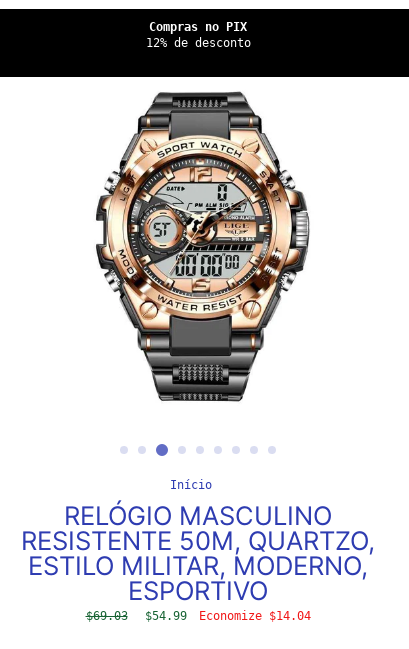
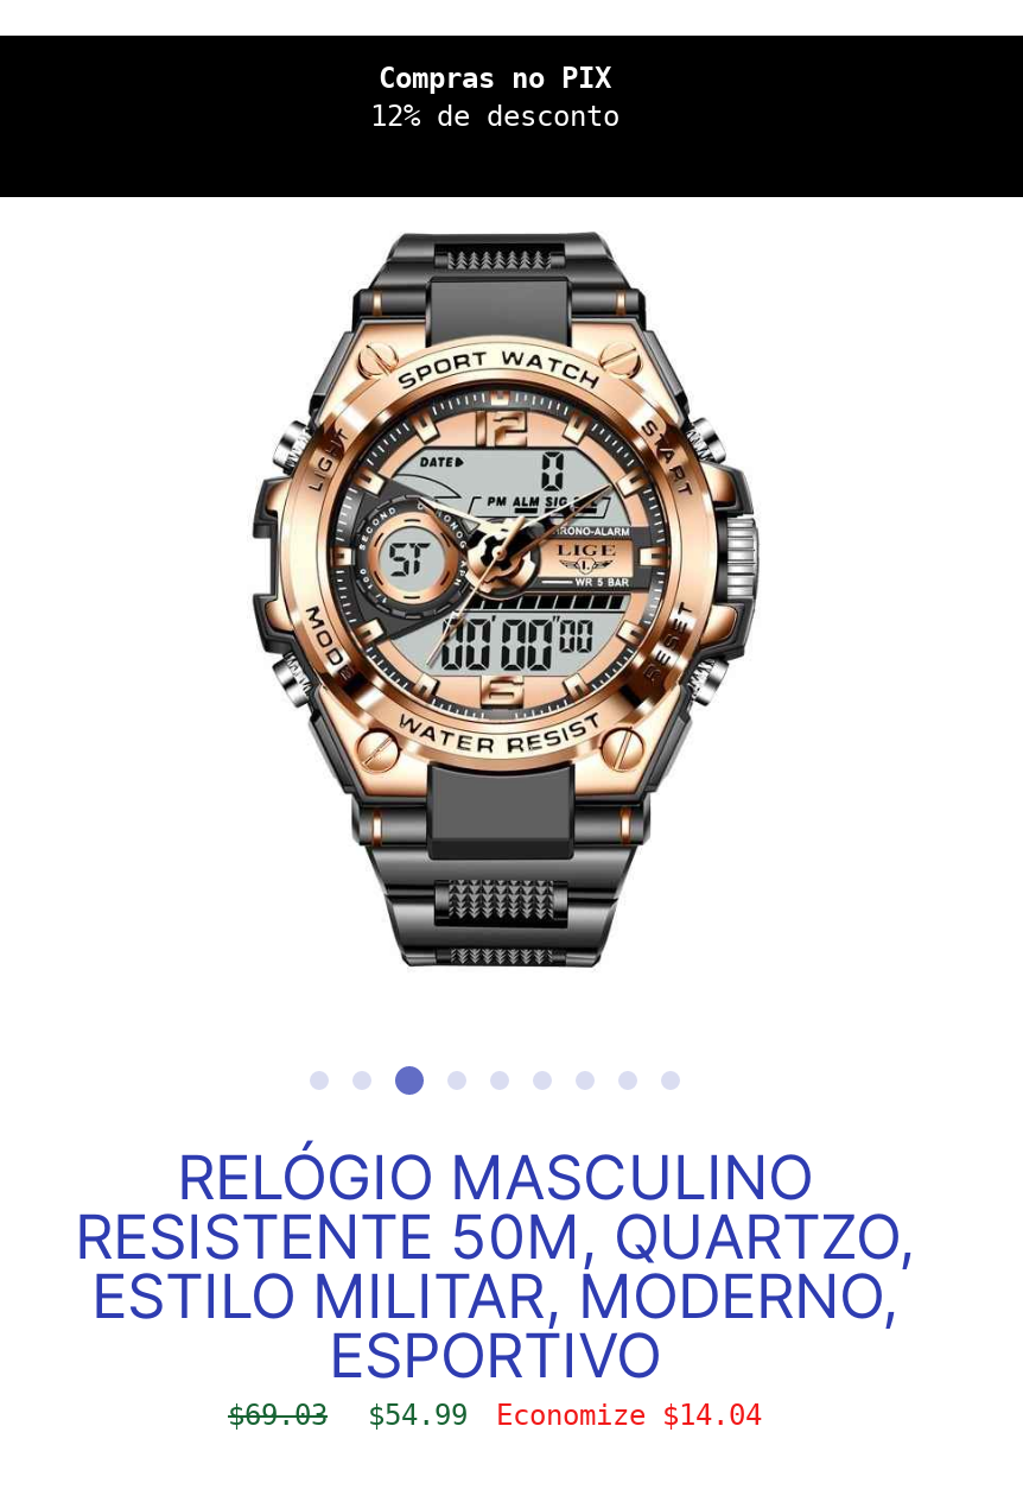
- Início /
